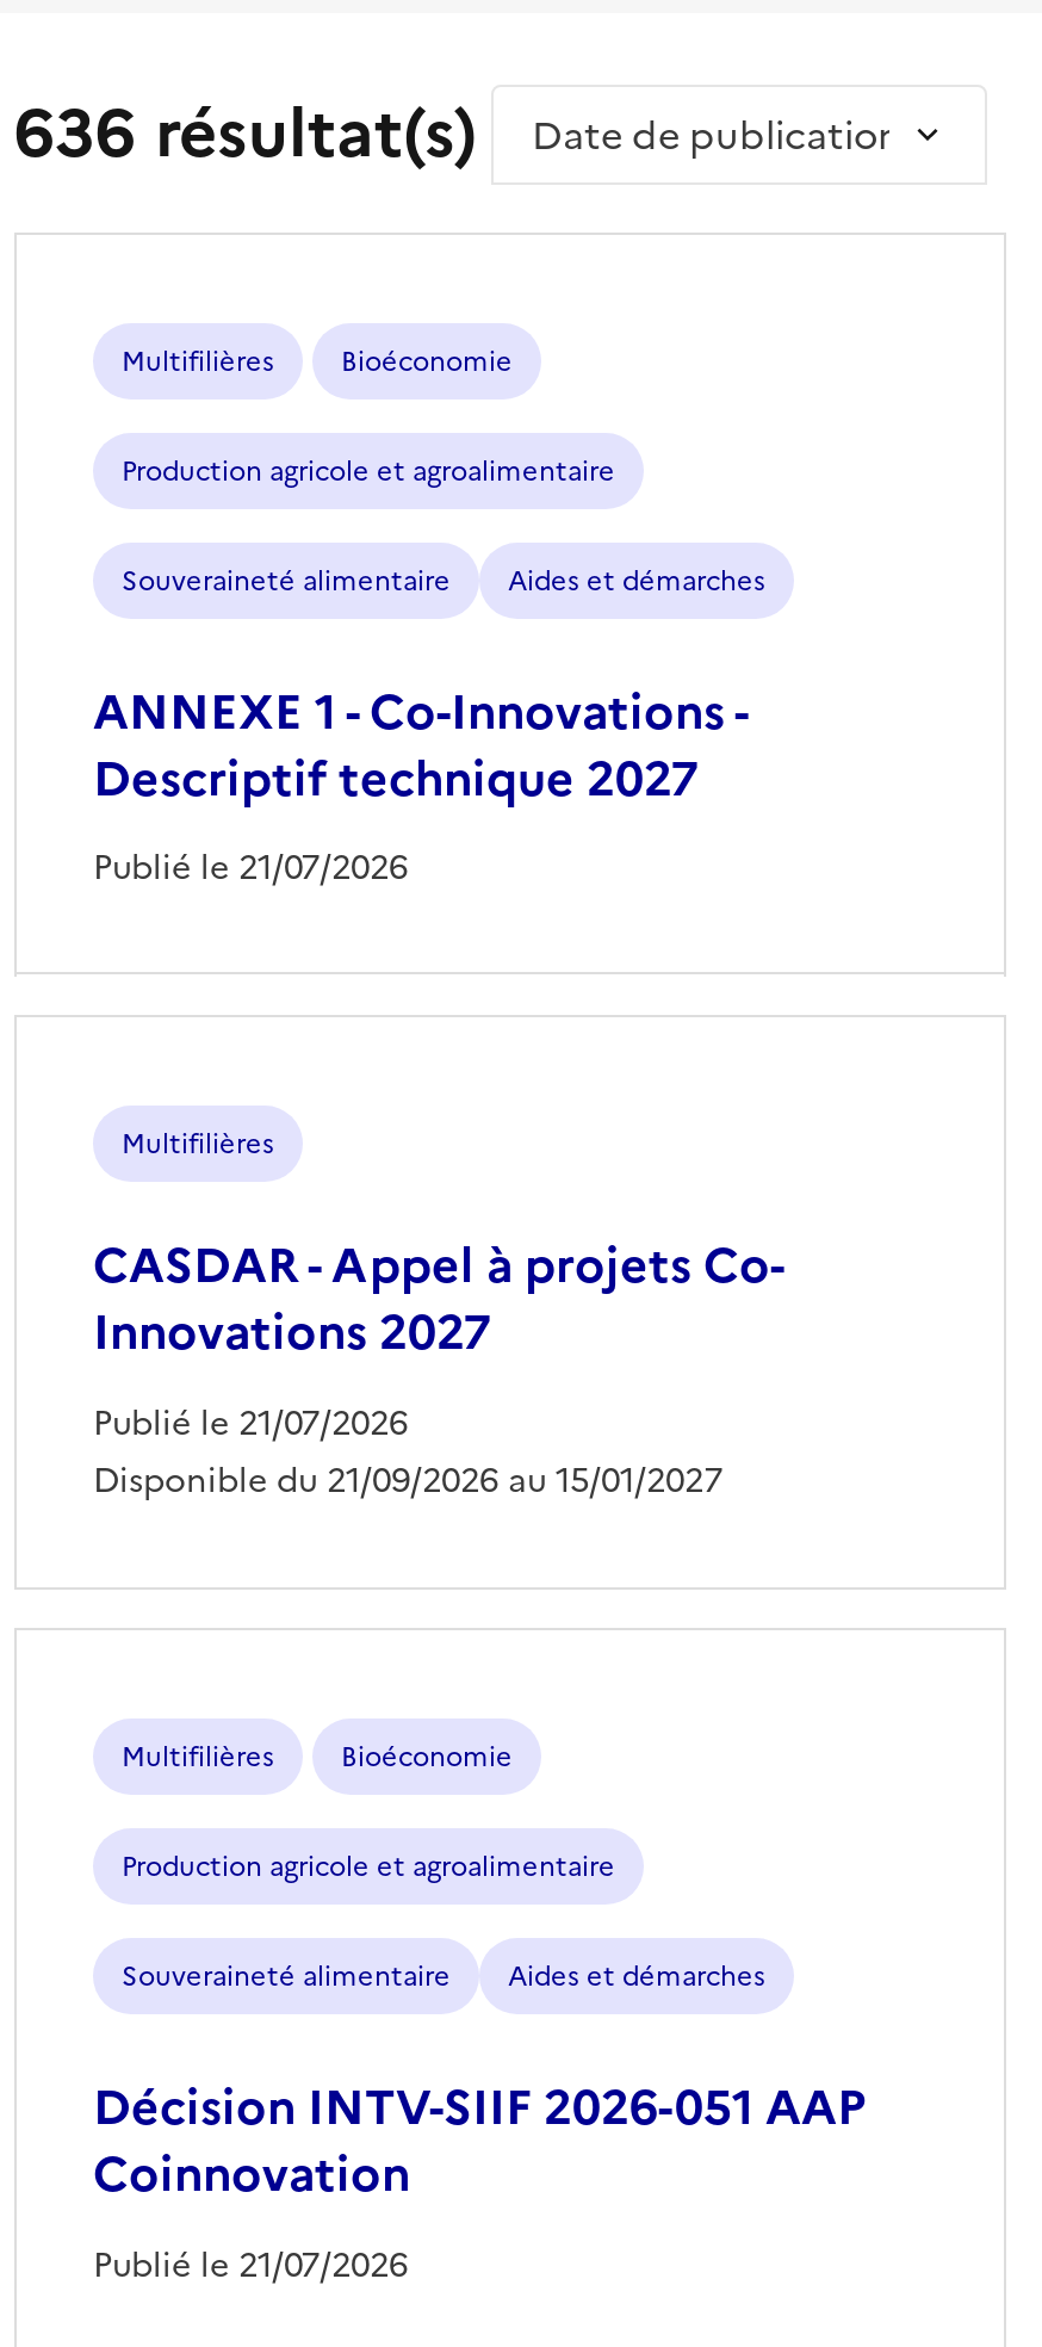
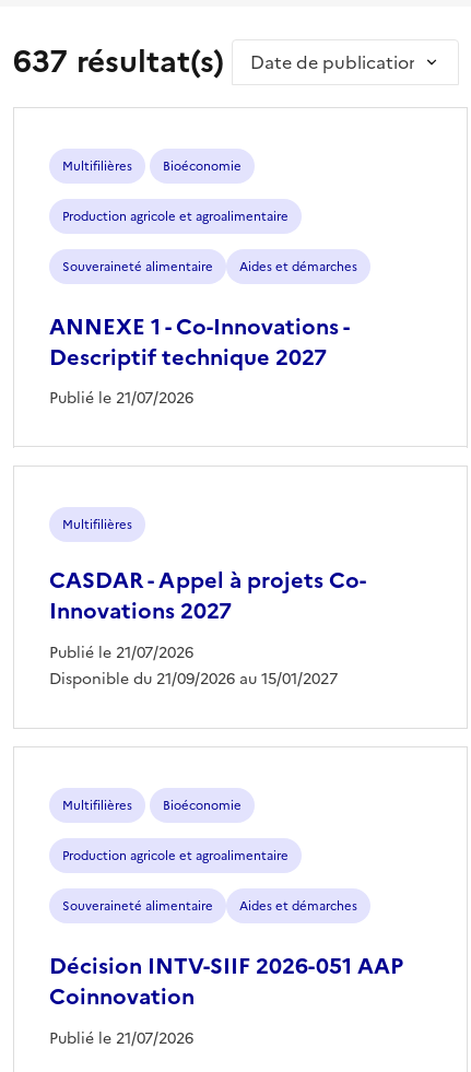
- 636 résultat(s)
+ 637 résultat(s)
